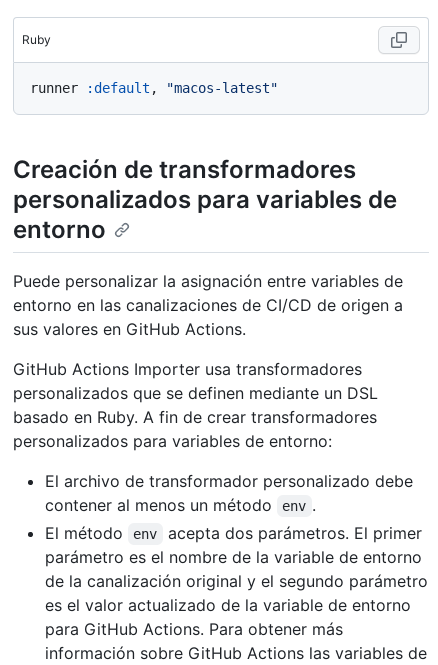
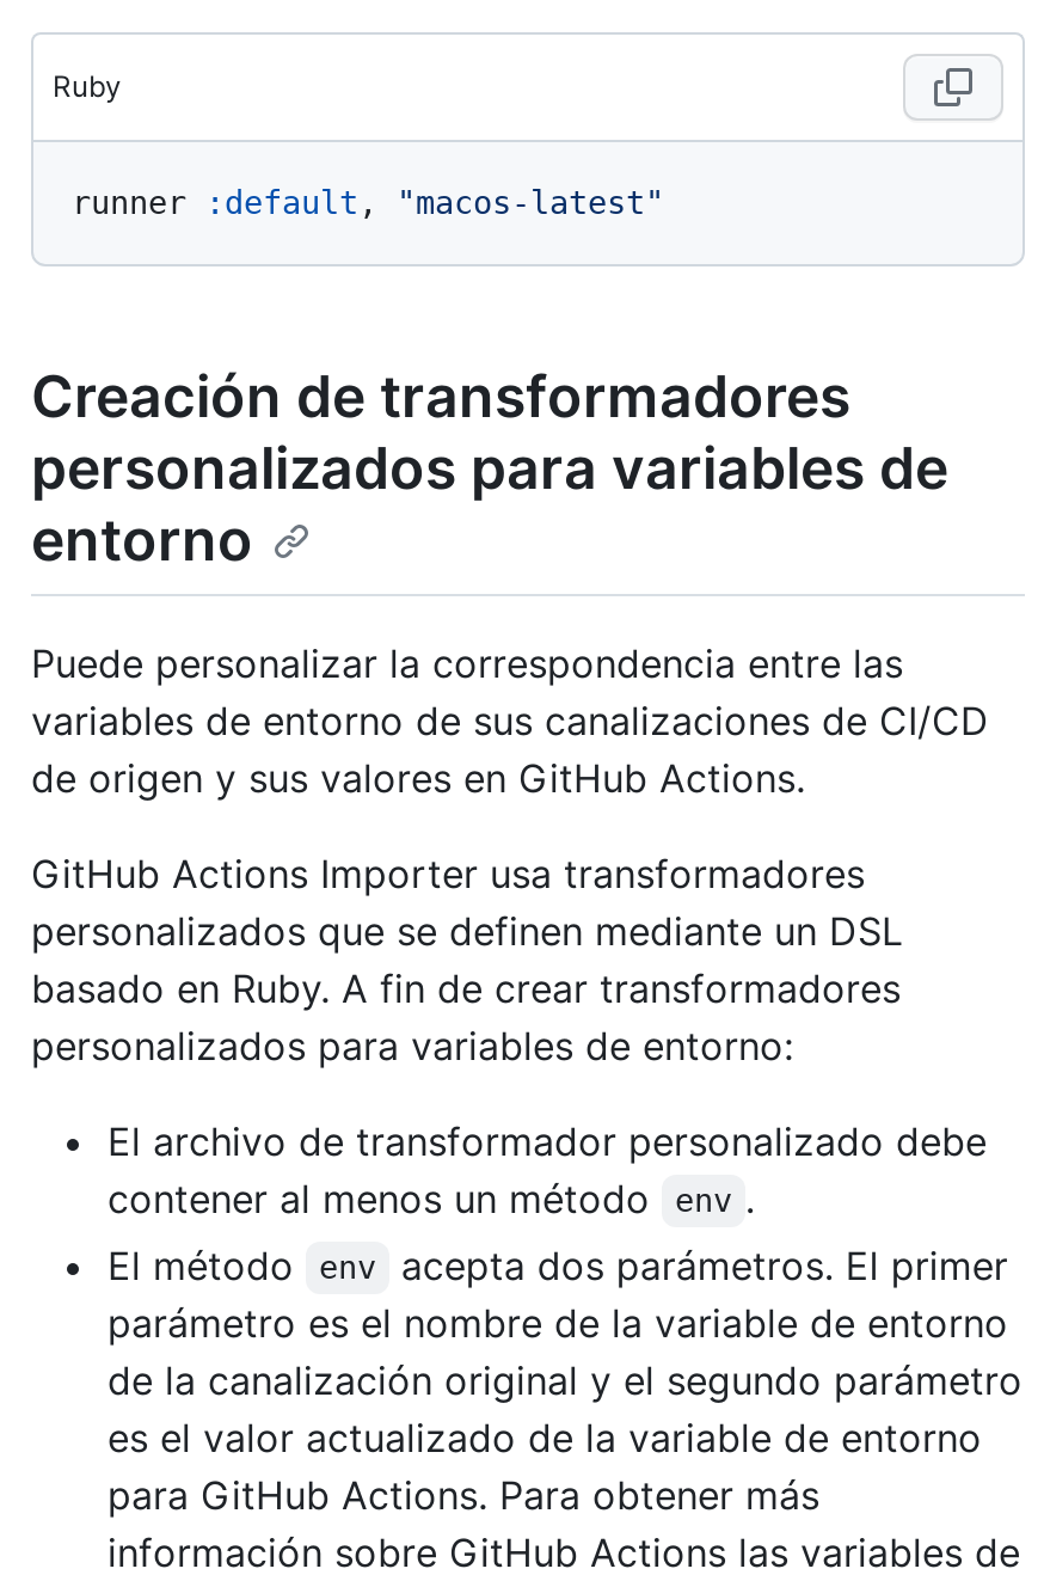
- Puede personalizar la asignación entre variables de
- entorno en las canalizaciones de CI/CD de origen a
- sus valores en GitHub Actions.
+ Puede personalizar la correspondencia entre las
+ variables de entorno de sus canalizaciones de CI/CD
+ de origen y sus valores en GitHub Actions.
